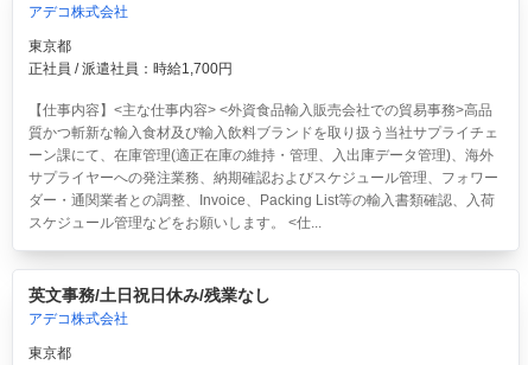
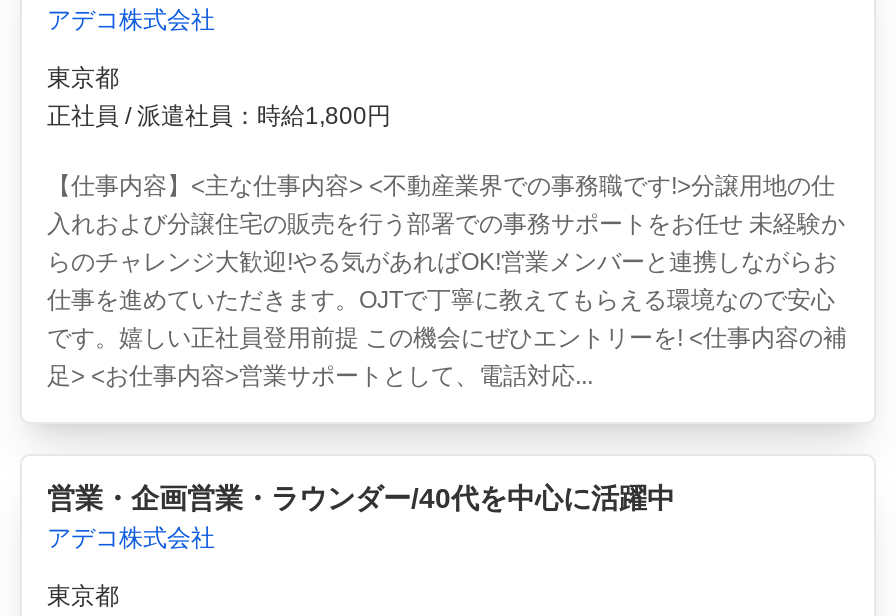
- 正社員 / 派遣社員：時給1,700円
+ 正社員 / 派遣社員：時給1,800円

- 【仕事内容】<主な仕事内容> <外資食品輸入販売会社での貿易事務>高品
- 質かつ斬新な輸入食材及び輸入飲料ブランドを取り扱う当社サプライチェ
- ーン課にて、在庫管理(適正在庫の維持・管理、入出庫データ管理)、海外
- サプライヤーへの発注業務、納期確認およびスケジュール管理、フォワー
- ダー・通関業者との調整、Invoice、Packing List等の輸入書類確認、入荷
- スケジュール管理などをお願いします。 <仕...
+ 【仕事内容】<主な仕事内容> <不動産業界での事務職です!>分譲用地の仕
+ 入れおよび分譲住宅の販売を行う部署での事務サポートをお任せ 未経験か
+ らのチャレンジ大歓迎!やる気があればOK!営業メンバーと連携しながらお
+ 仕事を進めていただきます。OJTで丁寧に教えてもらえる環境なので安心
+ です。嬉しい正社員登用前提 この機会にぜひエントリーを! <仕事内容の補
+ 足> <お仕事内容>営業サポートとして、電話対応...

- 英文事務/土日祝日休み/残業なし
+ 営業・企画営業・ラウンダー/40代を中心に活躍中
